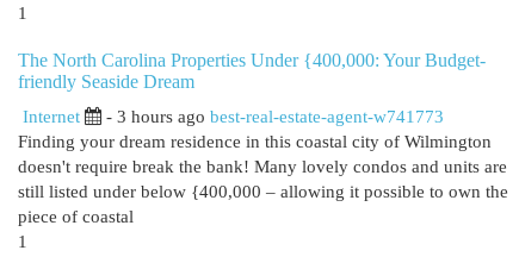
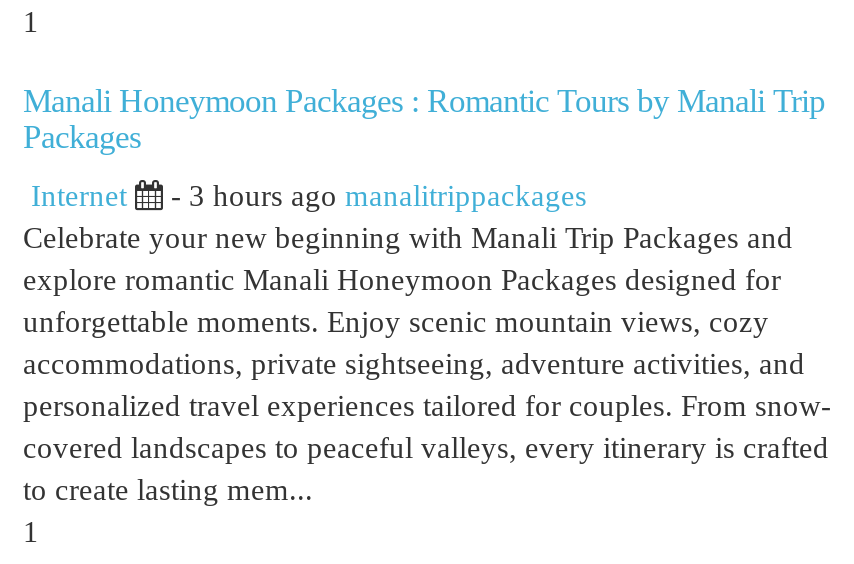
- The North Carolina Properties Under {400,000: Your Budget-
- friendly Seaside Dream
+ Manali Honeymoon Packages : Romantic Tours by Manali Trip
+ Packages

- - 3 hours ago best-real-estate-agent-w741773
- Finding your dream residence in this coastal city of Wilmington
- doesn't require break the bank! Many lovely condos and units are
- still listed under below {400,000 – allowing it possible to own the
- piece of coastal
+ - 3 hours ago manalitrippackages
+ Celebrate your new beginning with Manali Trip Packages and
+ explore romantic Manali Honeymoon Packages designed for
+ unforgettable moments. Enjoy scenic mountain views, cozy
+ accommodations, private sightseeing, adventure activities, and
+ personalized travel experiences tailored for couples. From snow-
+ covered landscapes to peaceful valleys, every itinerary is crafted
+ to create lasting mem...
